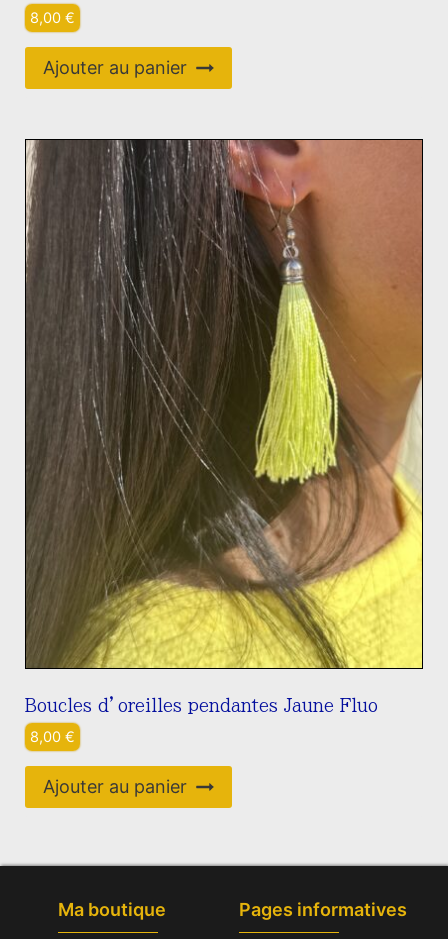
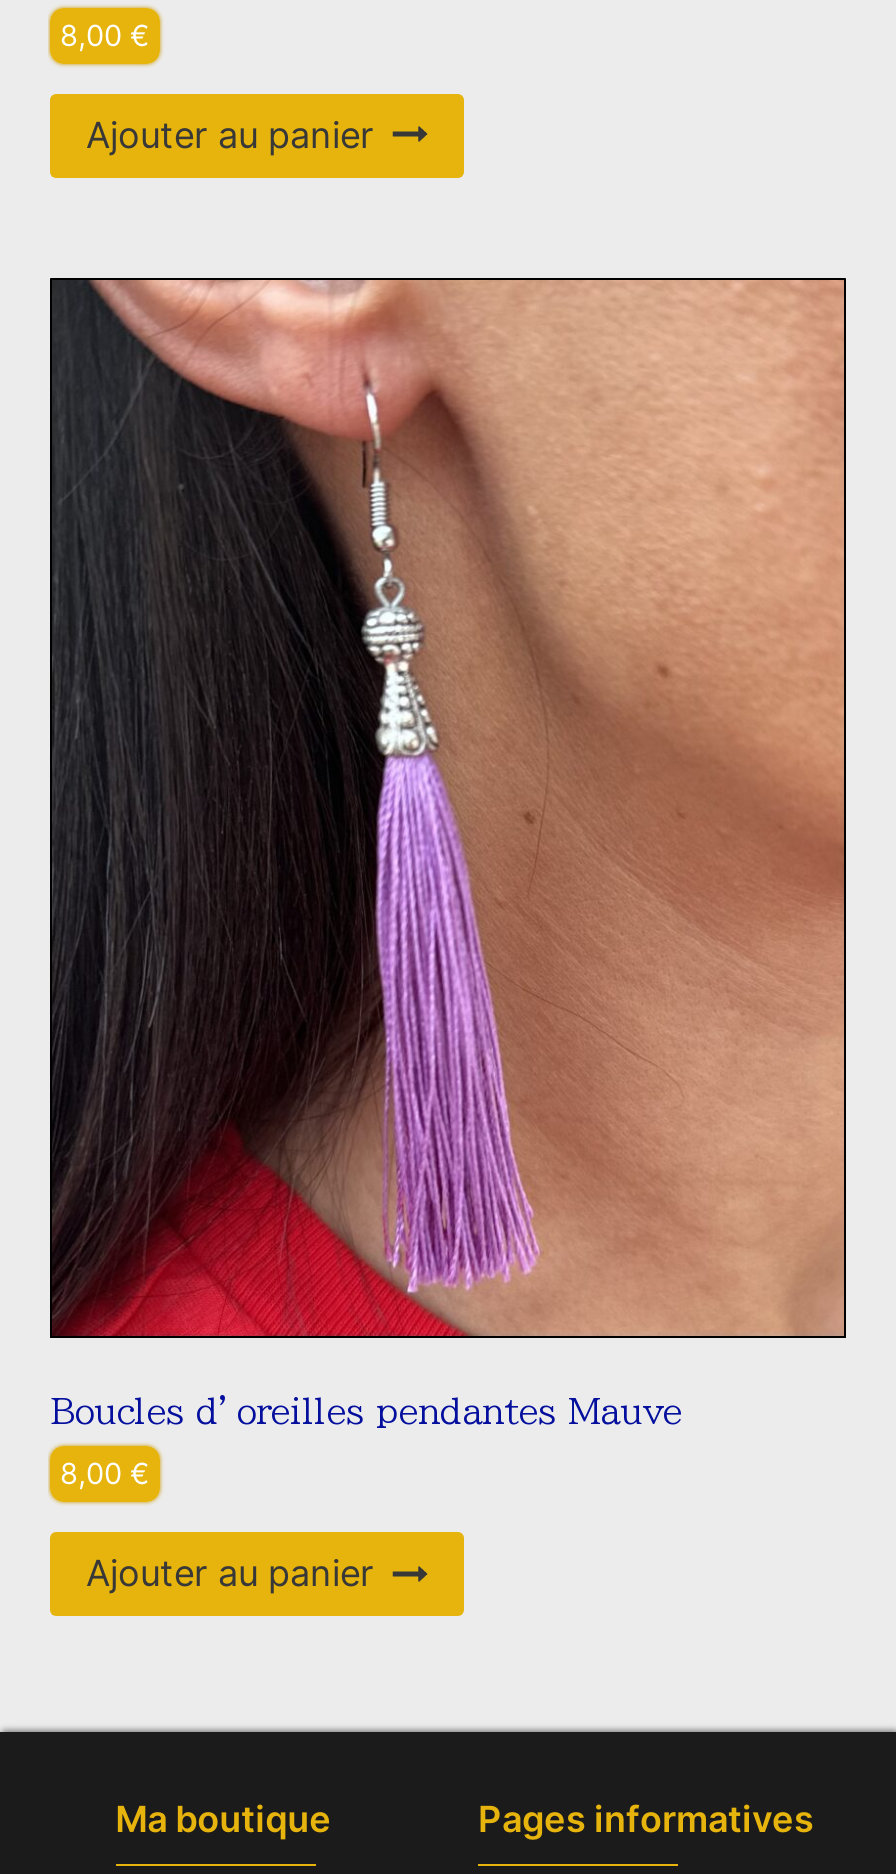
- [image]
- Boucles d’oreilles pendantes Jaune Fluo
+ [image]
+ Boucles d’oreilles pendantes Mauve
